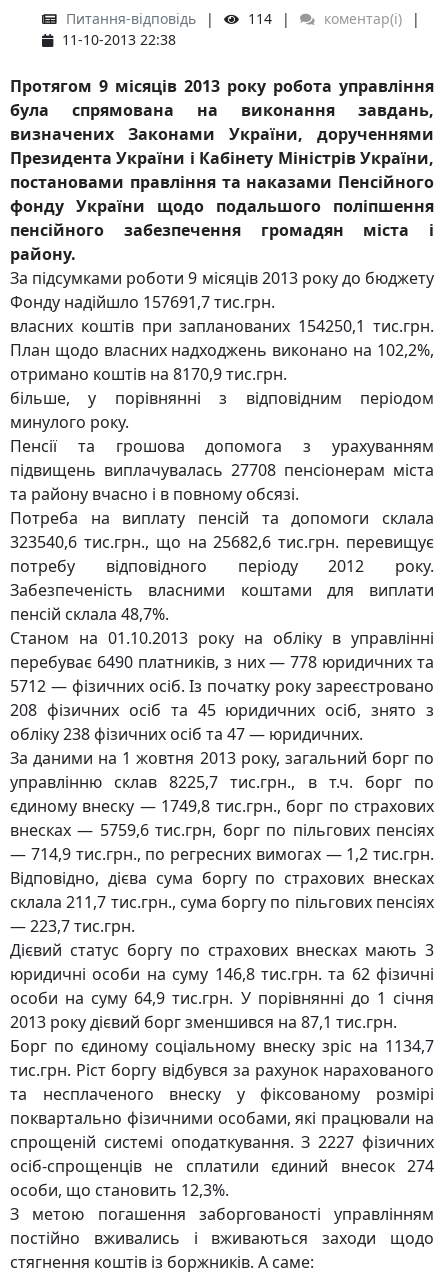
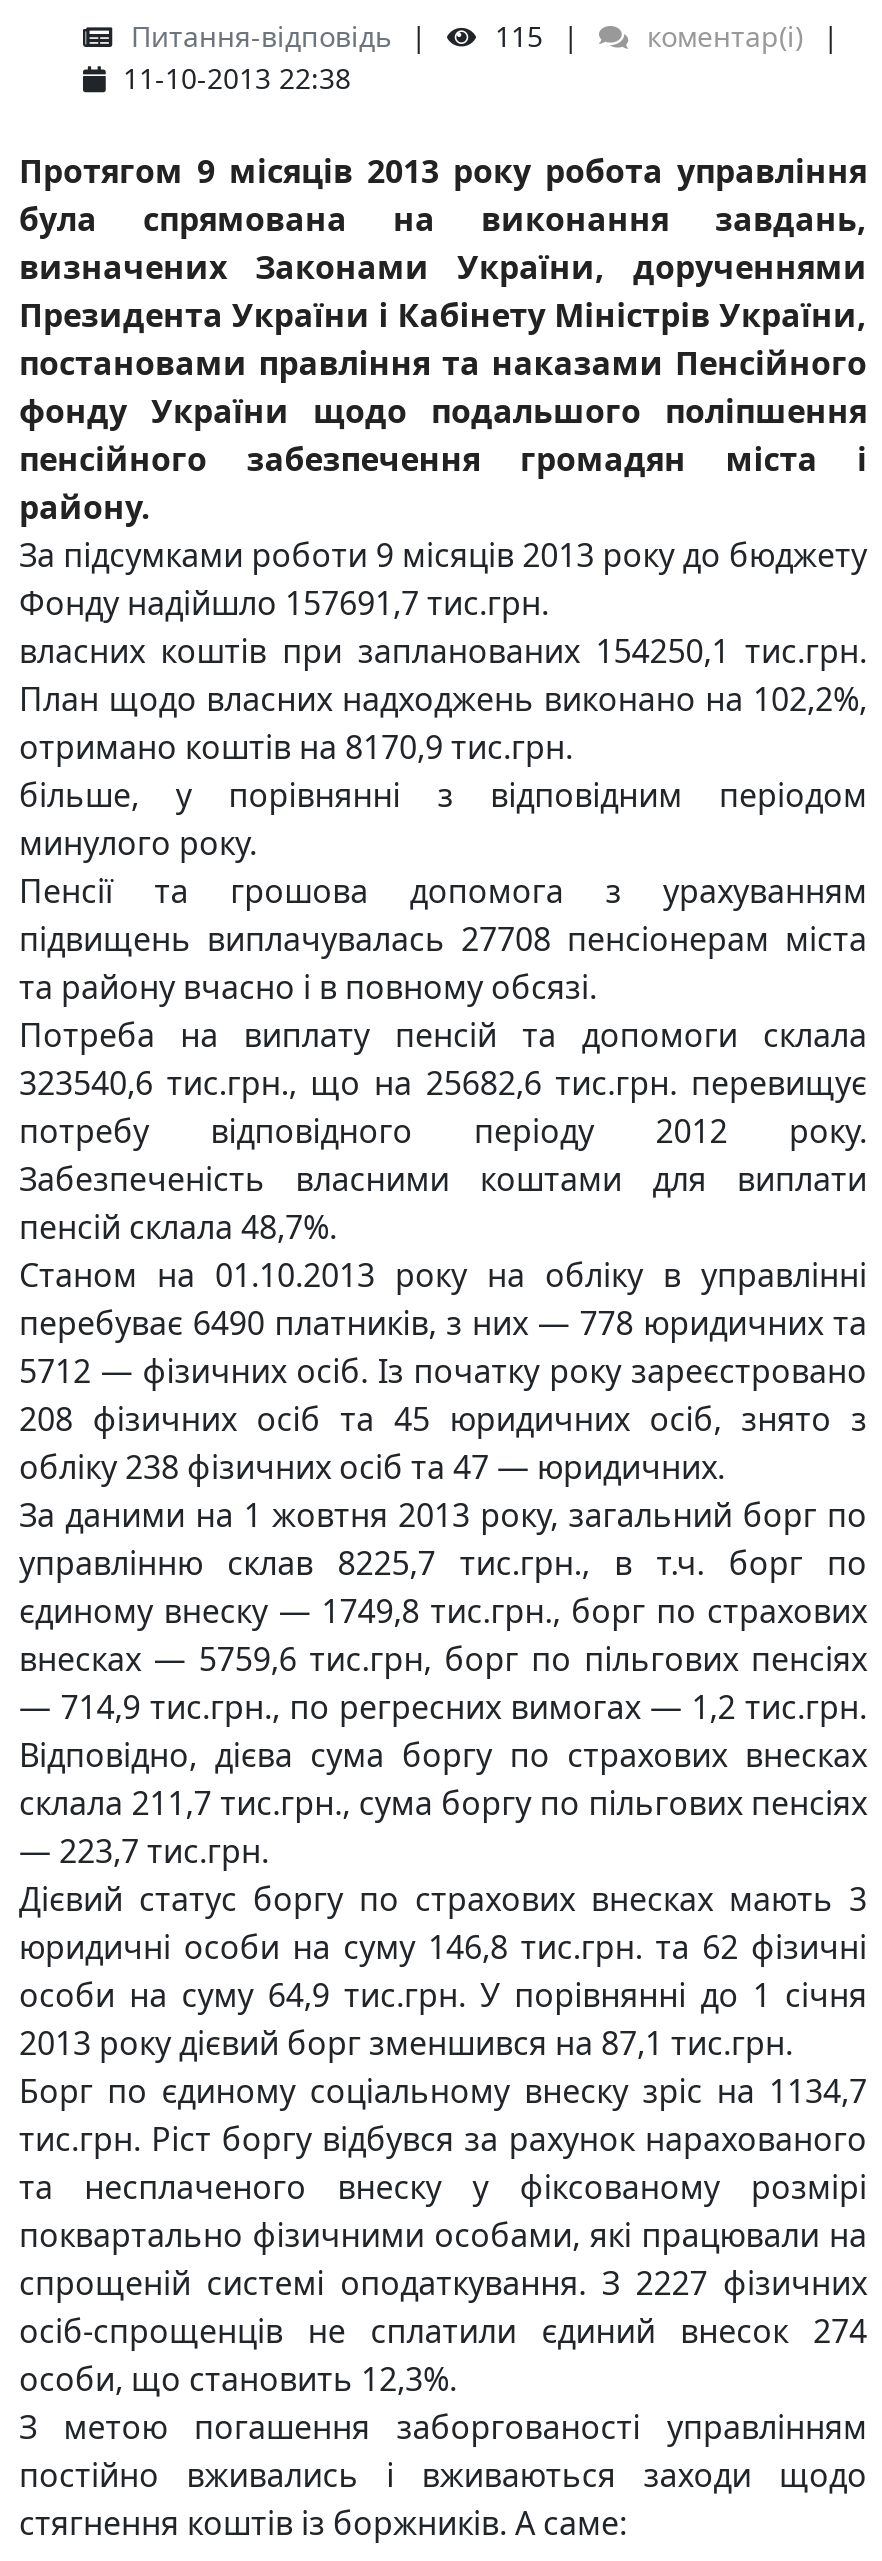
- 114
+ 115
